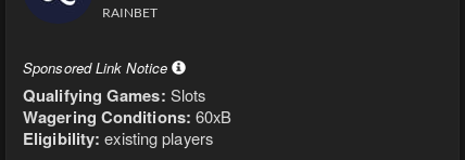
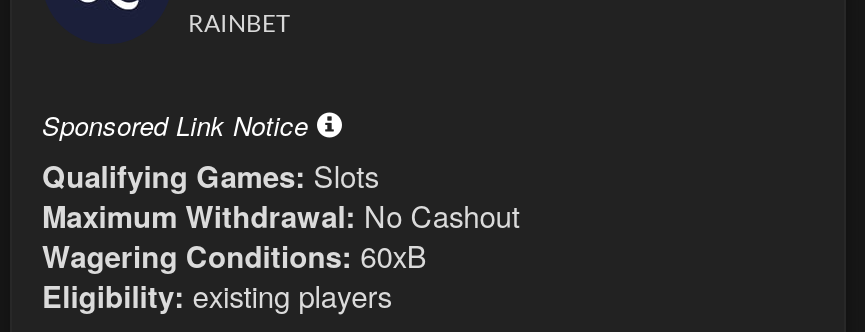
+ Maximum Withdrawal: No Cashout
